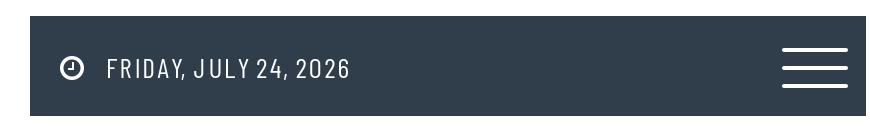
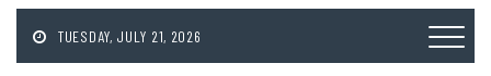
- FRIDAY, JULY 24, 2026
+ TUESDAY, JULY 21, 2026
